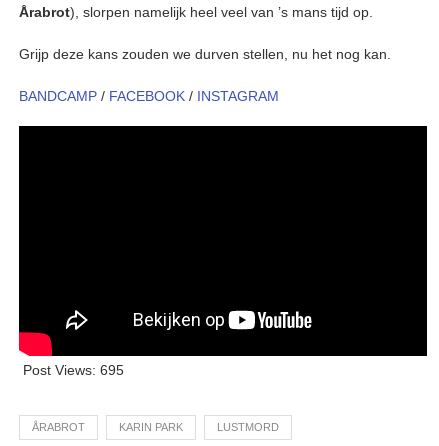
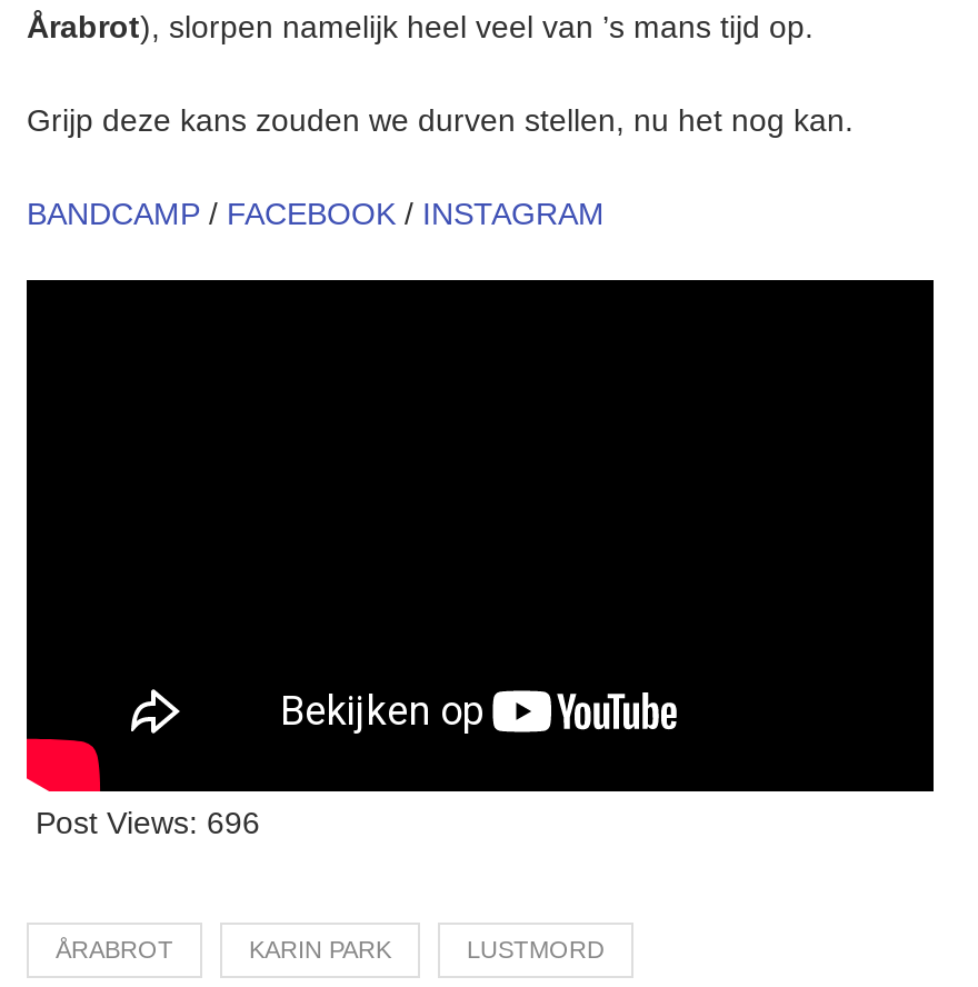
- Post Views: 695
+ Post Views: 696
